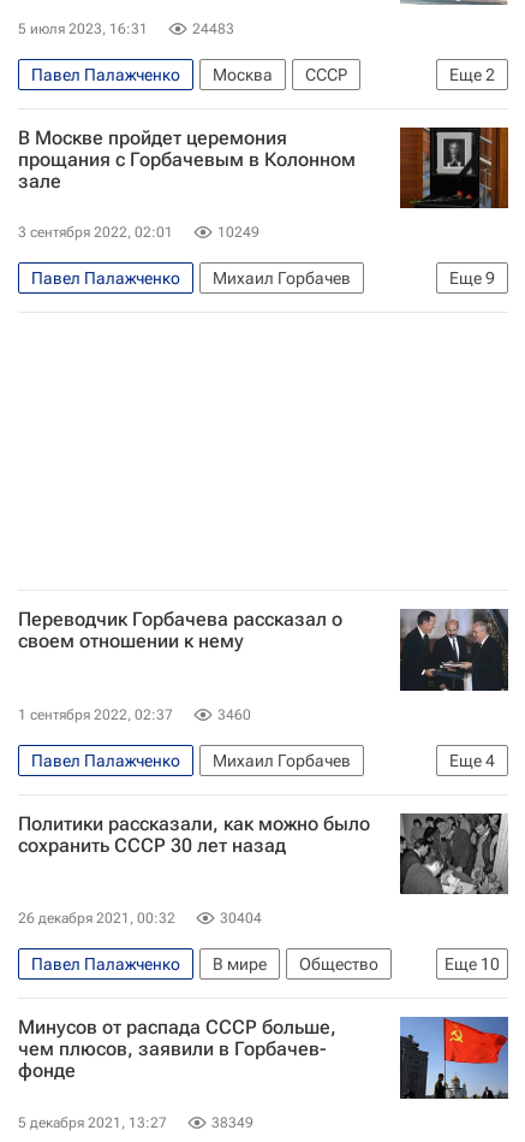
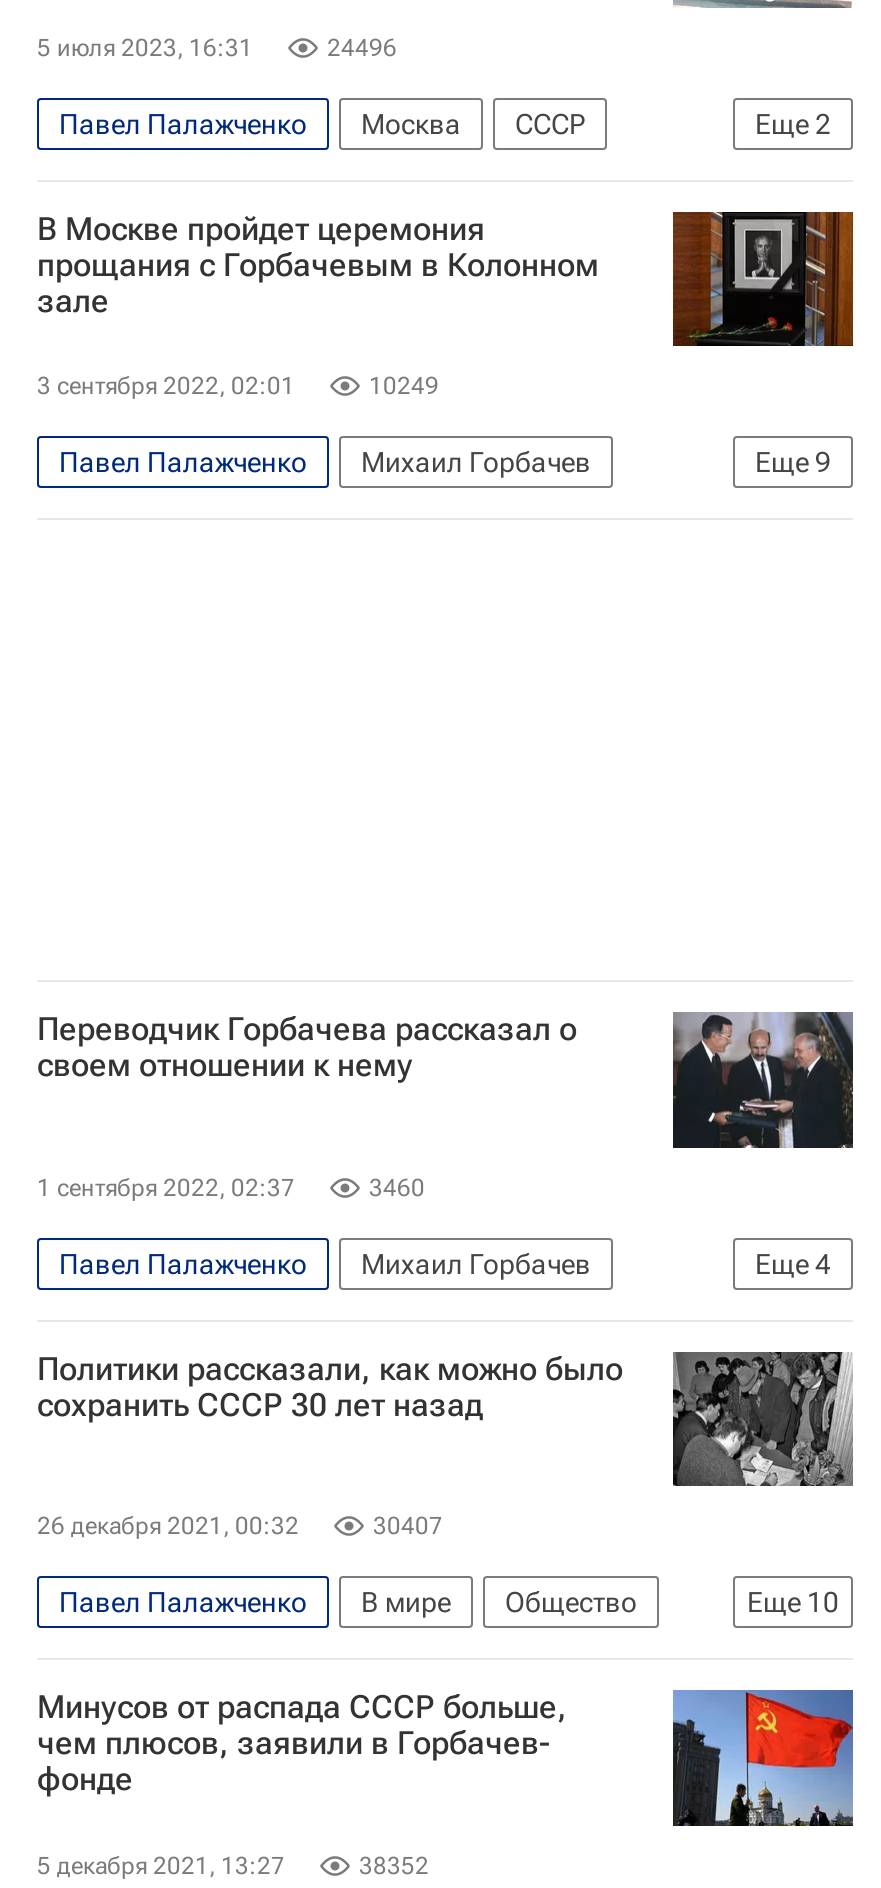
- 24483
+ 24496

- 30404
+ 30407

- 38349
+ 38352
